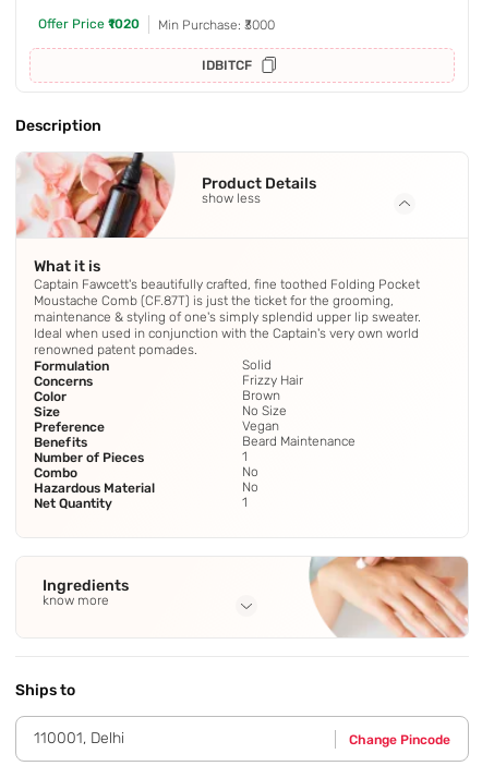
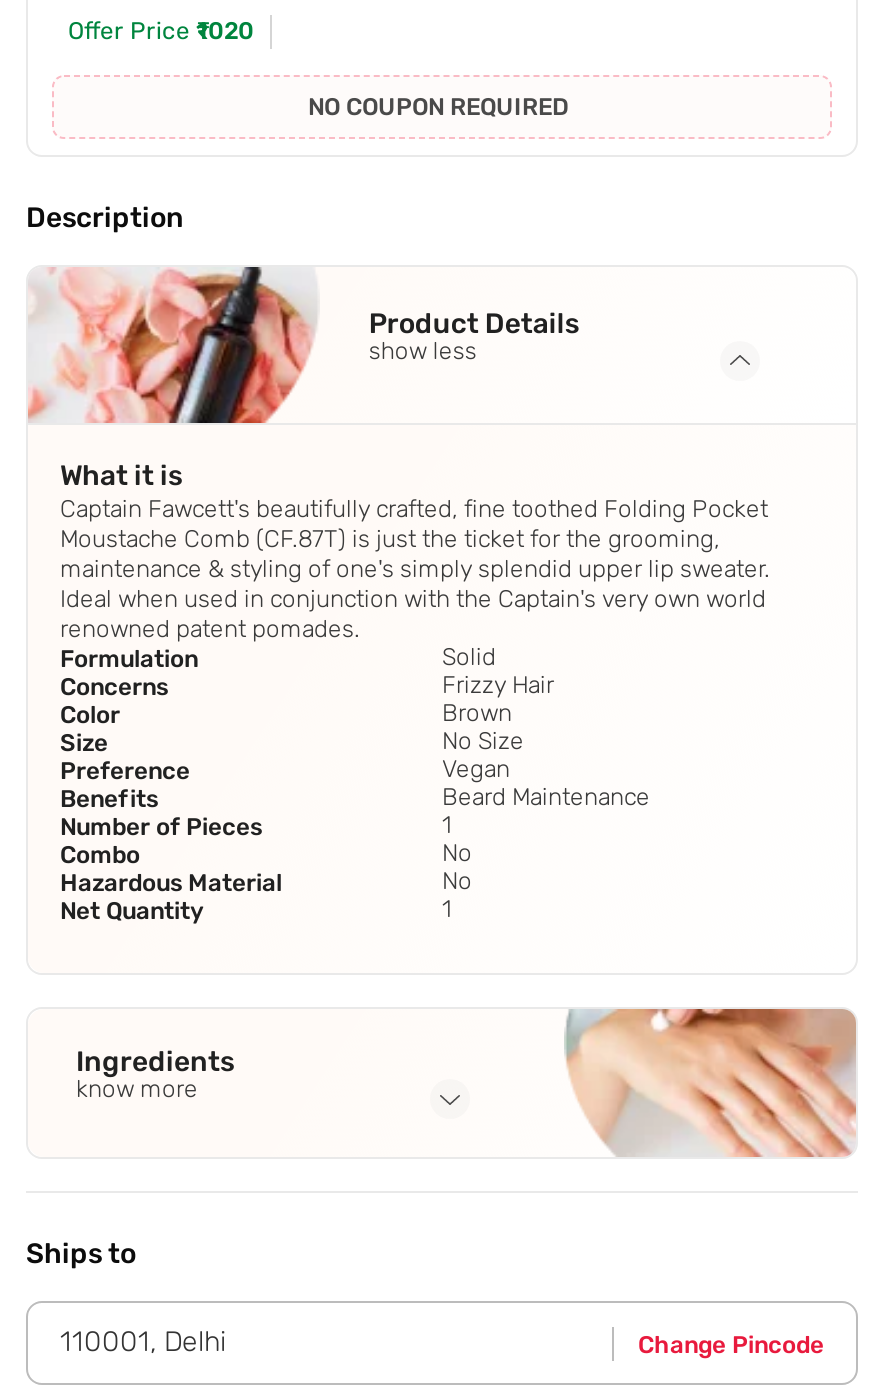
- Min Purchase: ₹3000
- IDBITCF
+ NO COUPON REQUIRED
